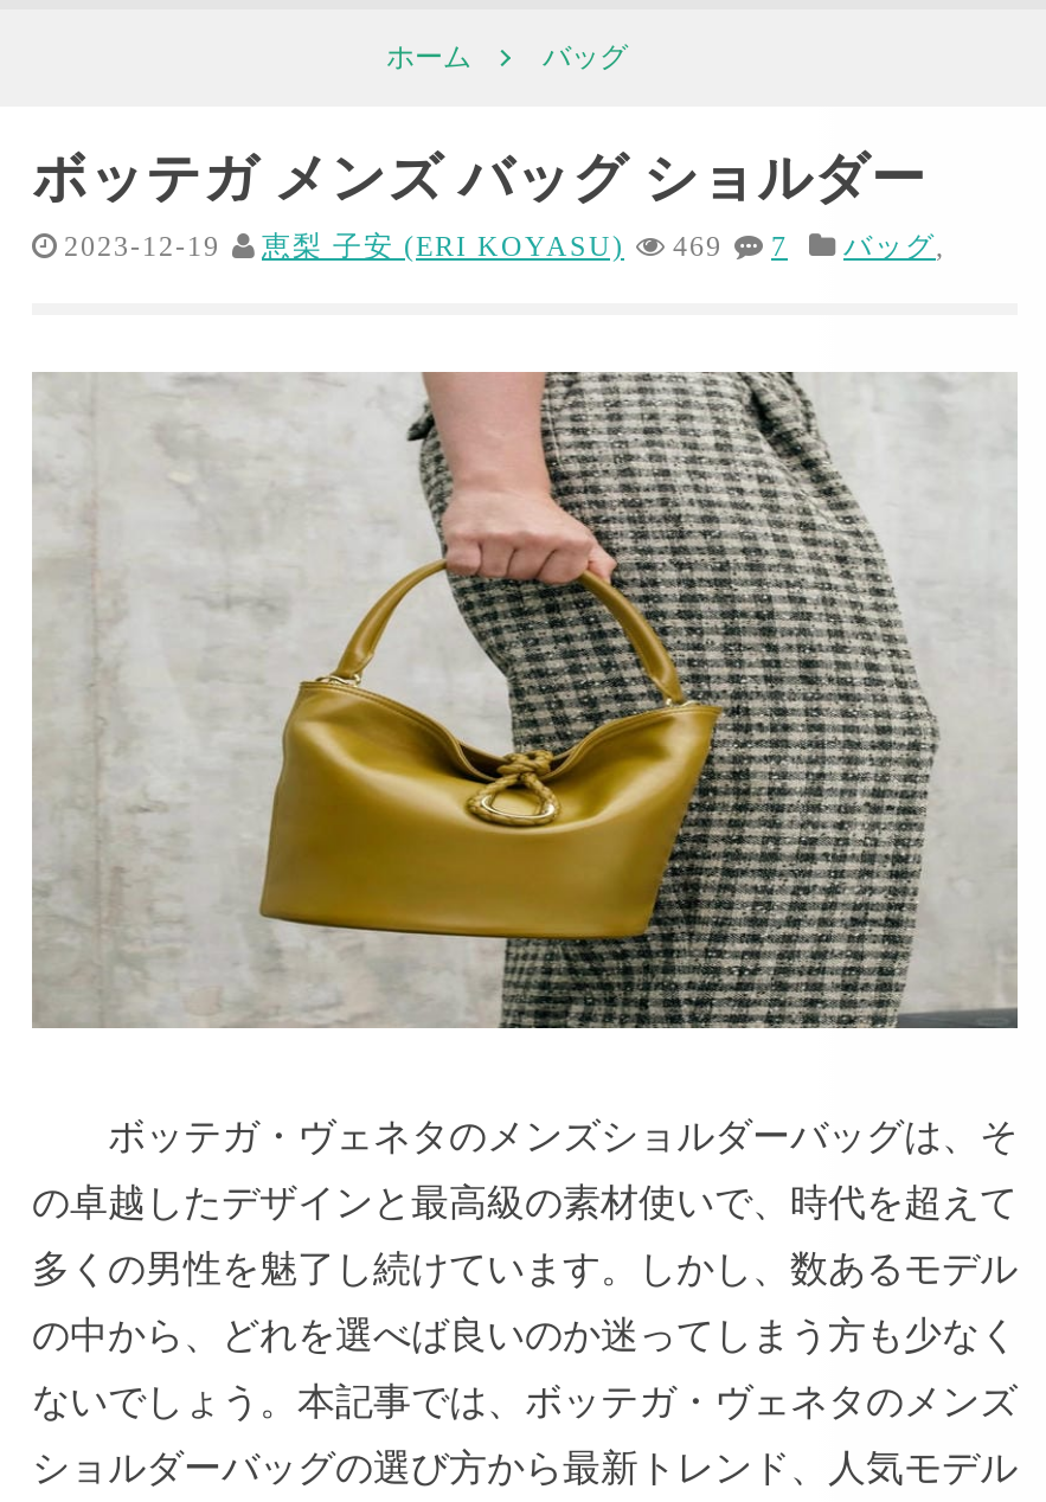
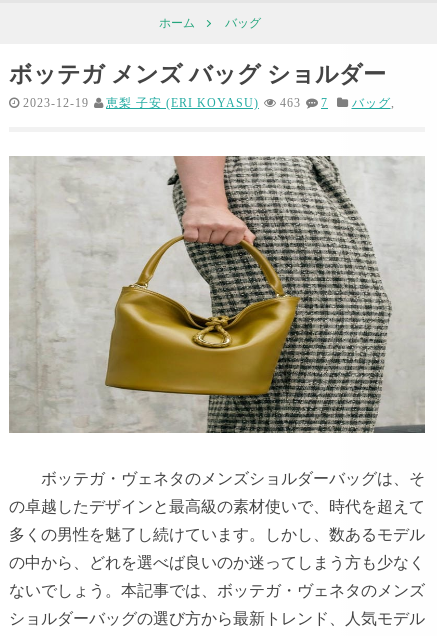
- 469
+ 463
